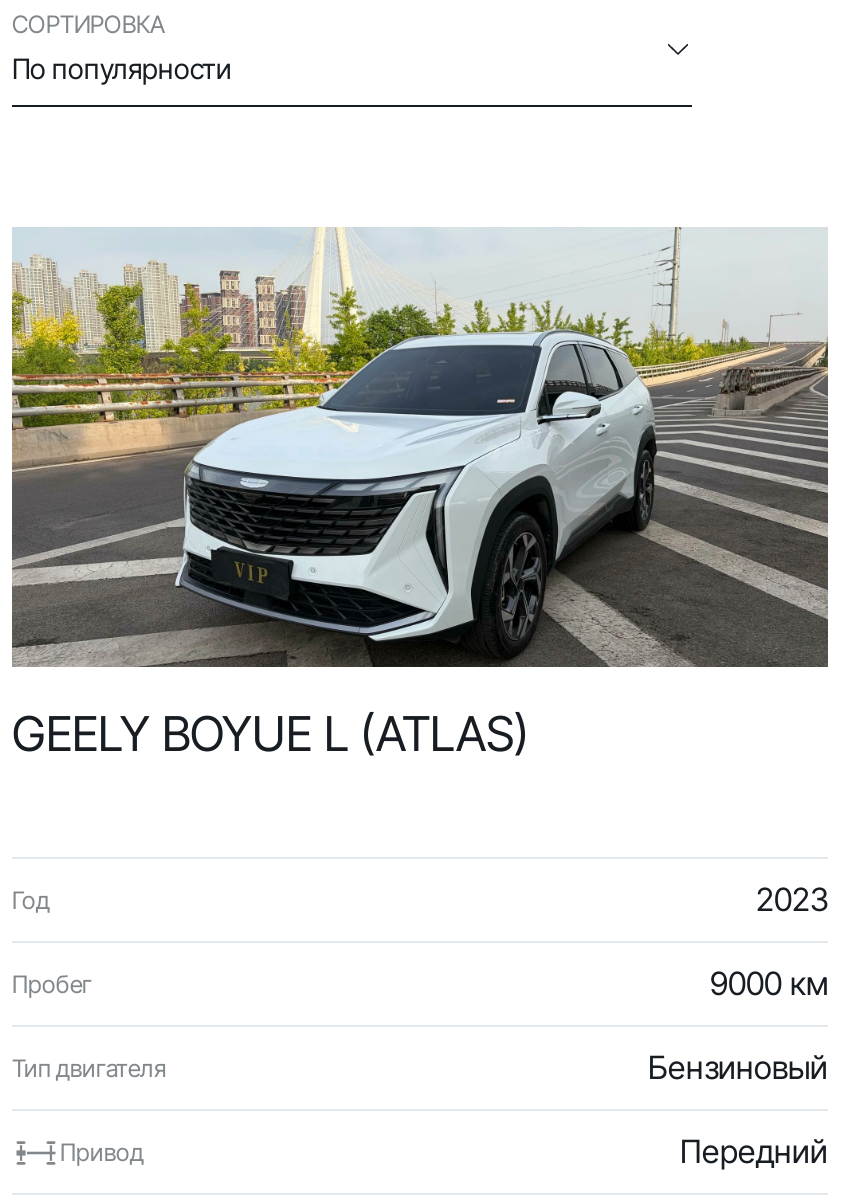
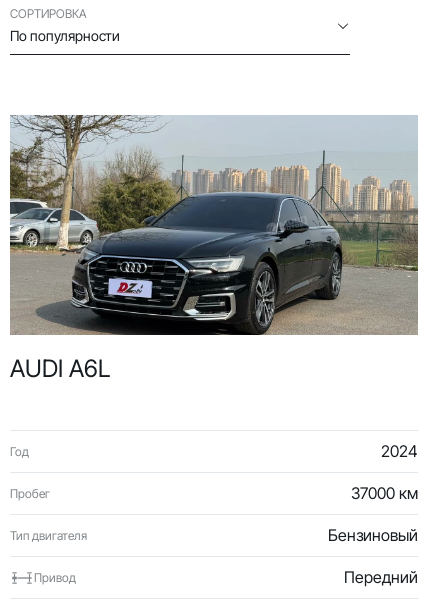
- [image]
- GEELY BOYUE L (ATLAS)
+ [image]
+ AUDI A6L

- 2023
+ 2024

- 9000 км
+ 37000 км
